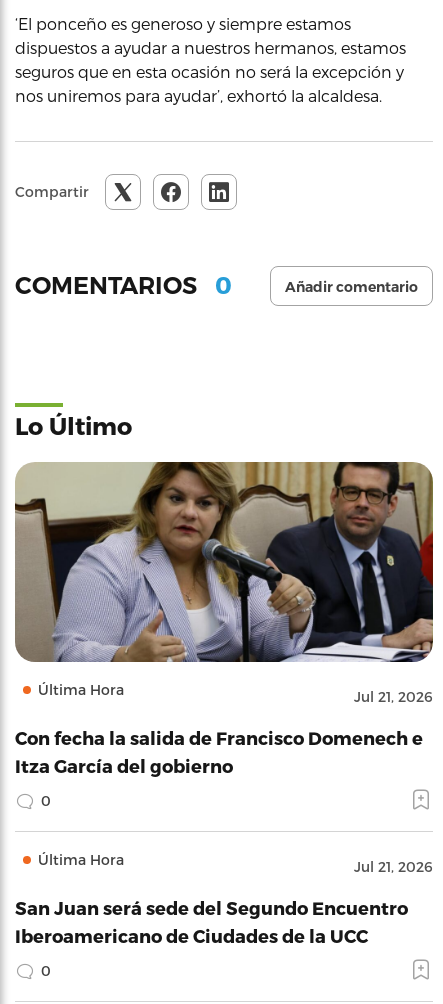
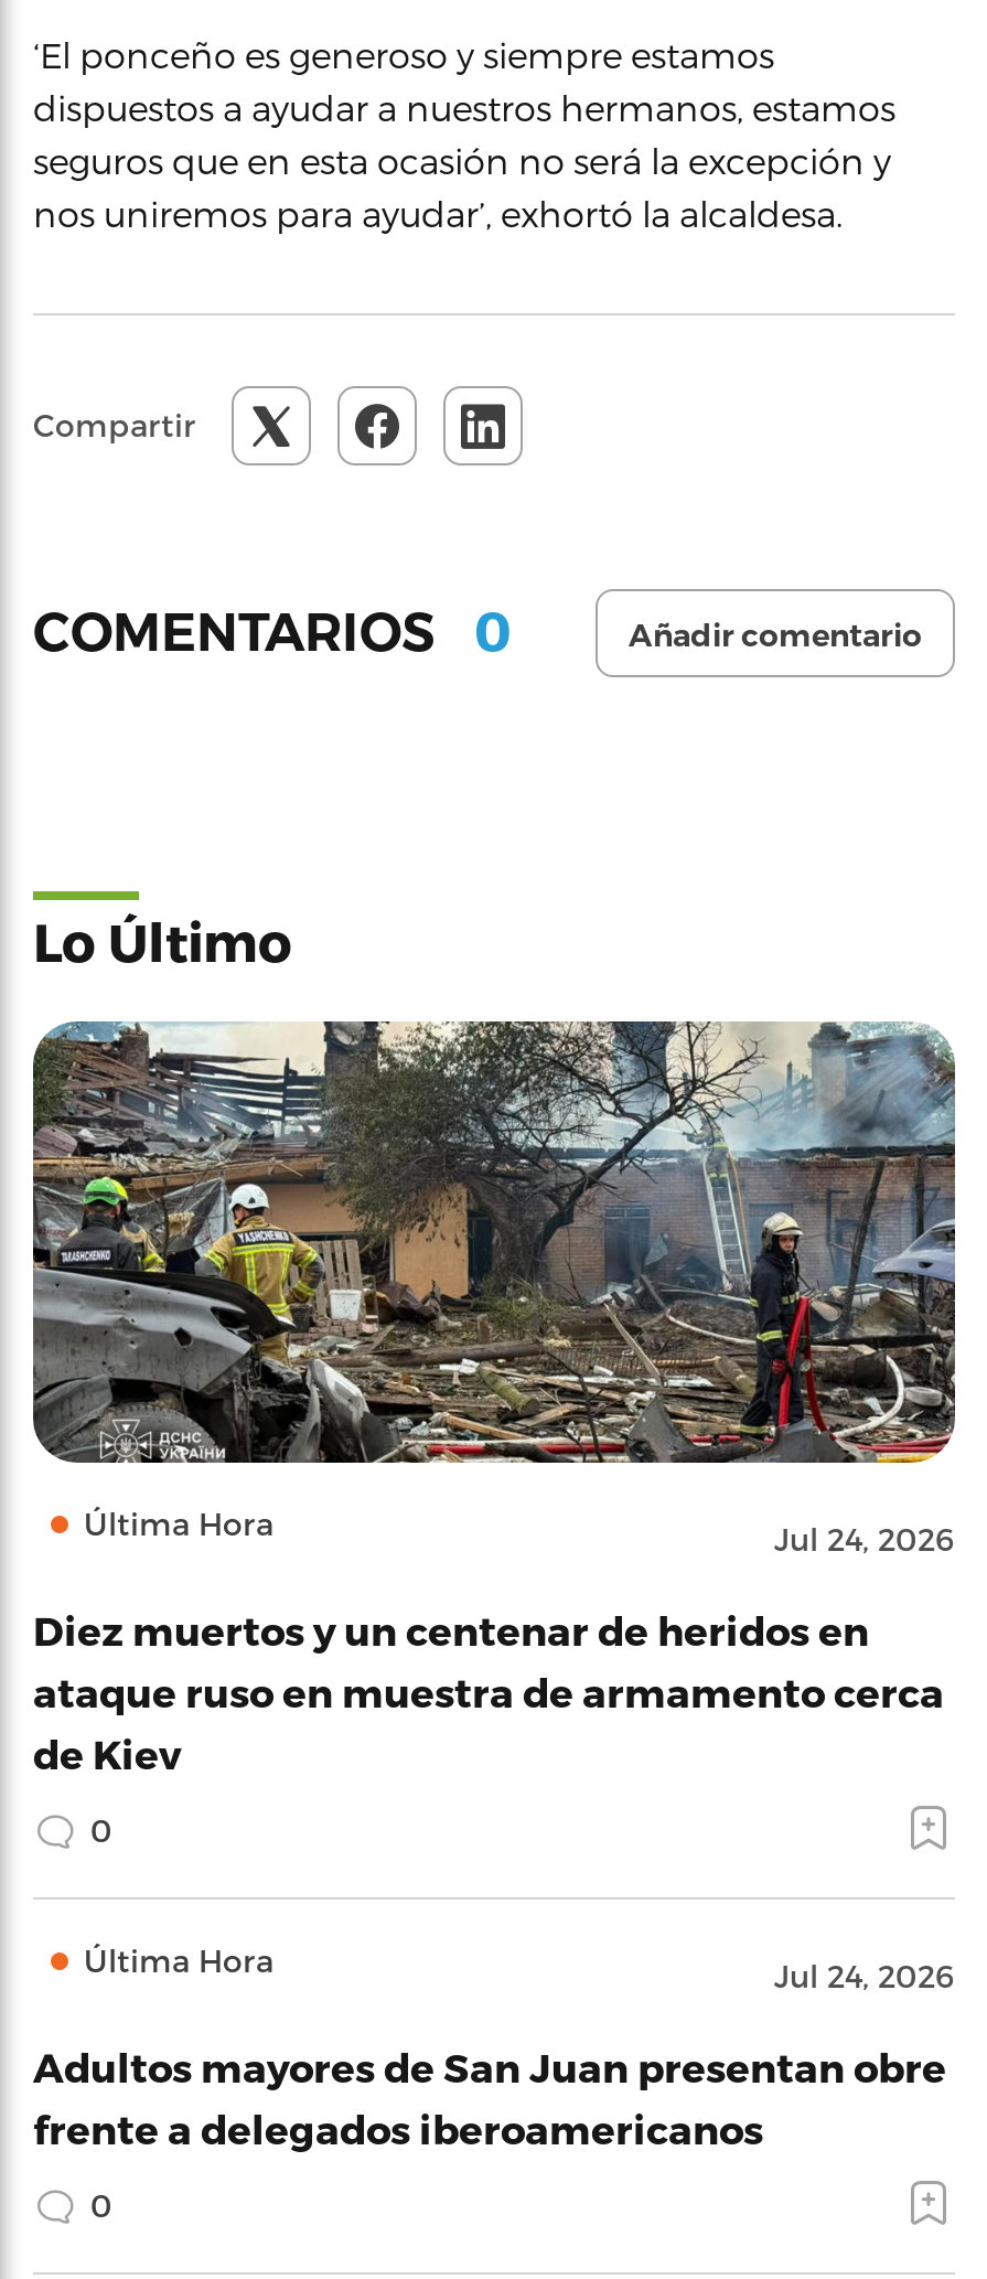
- [image]
- Jul 21, 2026
+ [image]
+ Jul 24, 2026

- Con fecha la salida de Francisco Domenech e
- Itza García del gobierno
+ Diez muertos y un centenar de heridos en
+ ataque ruso en muestra de armamento cerca
+ de Kiev

- Jul 21, 2026
+ Jul 24, 2026

- San Juan será sede del Segundo Encuentro
- Iberoamericano de Ciudades de la UCC
+ Adultos mayores de San Juan presentan obre
+ frente a delegados iberoamericanos
